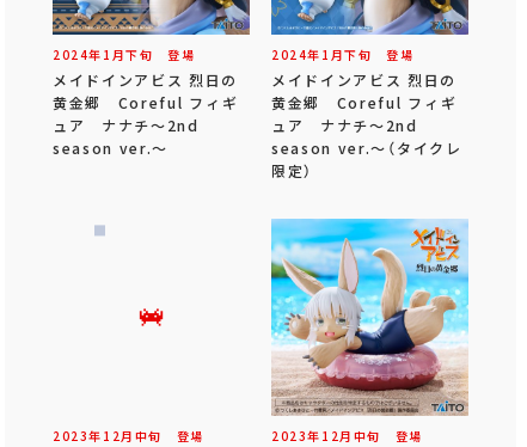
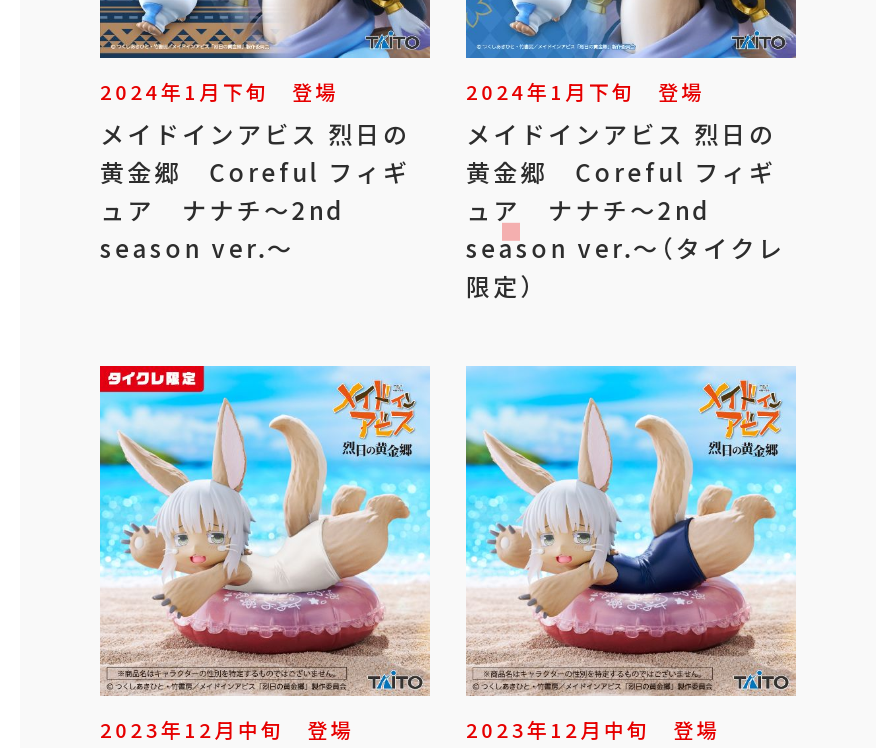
+ [image]
